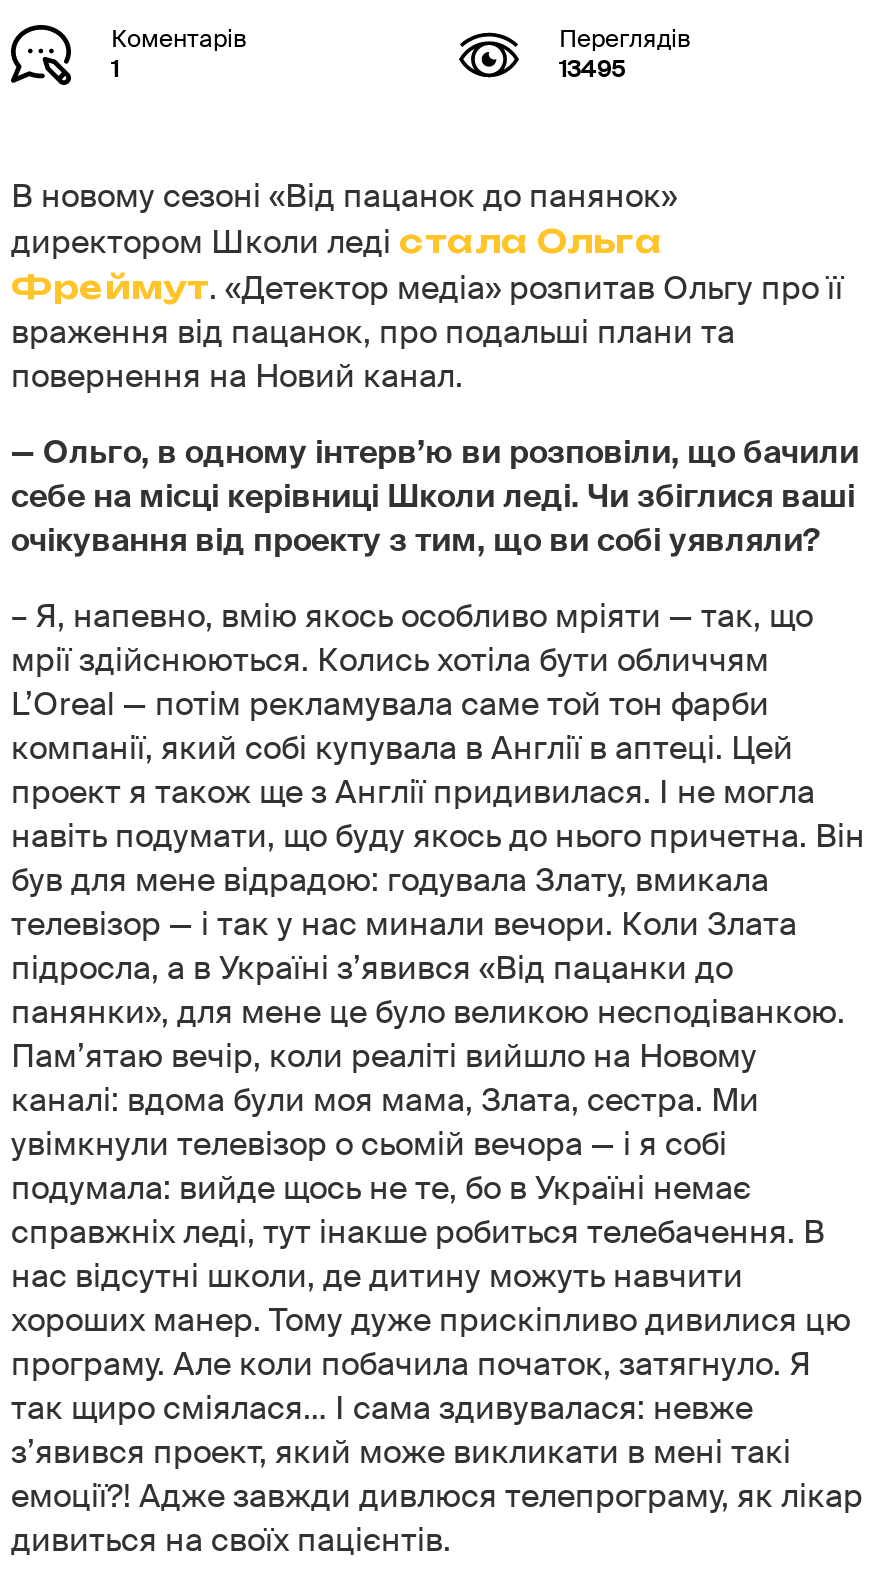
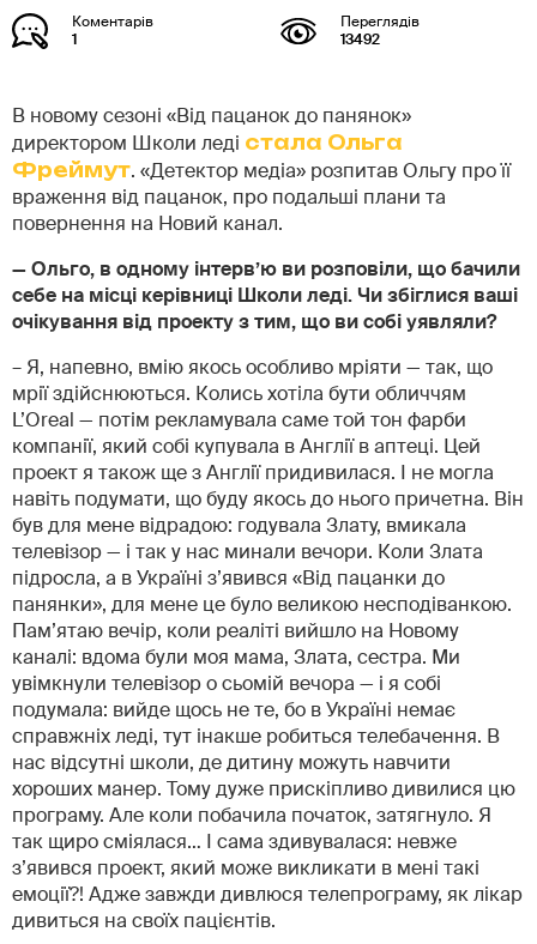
- 13495
+ 13492
